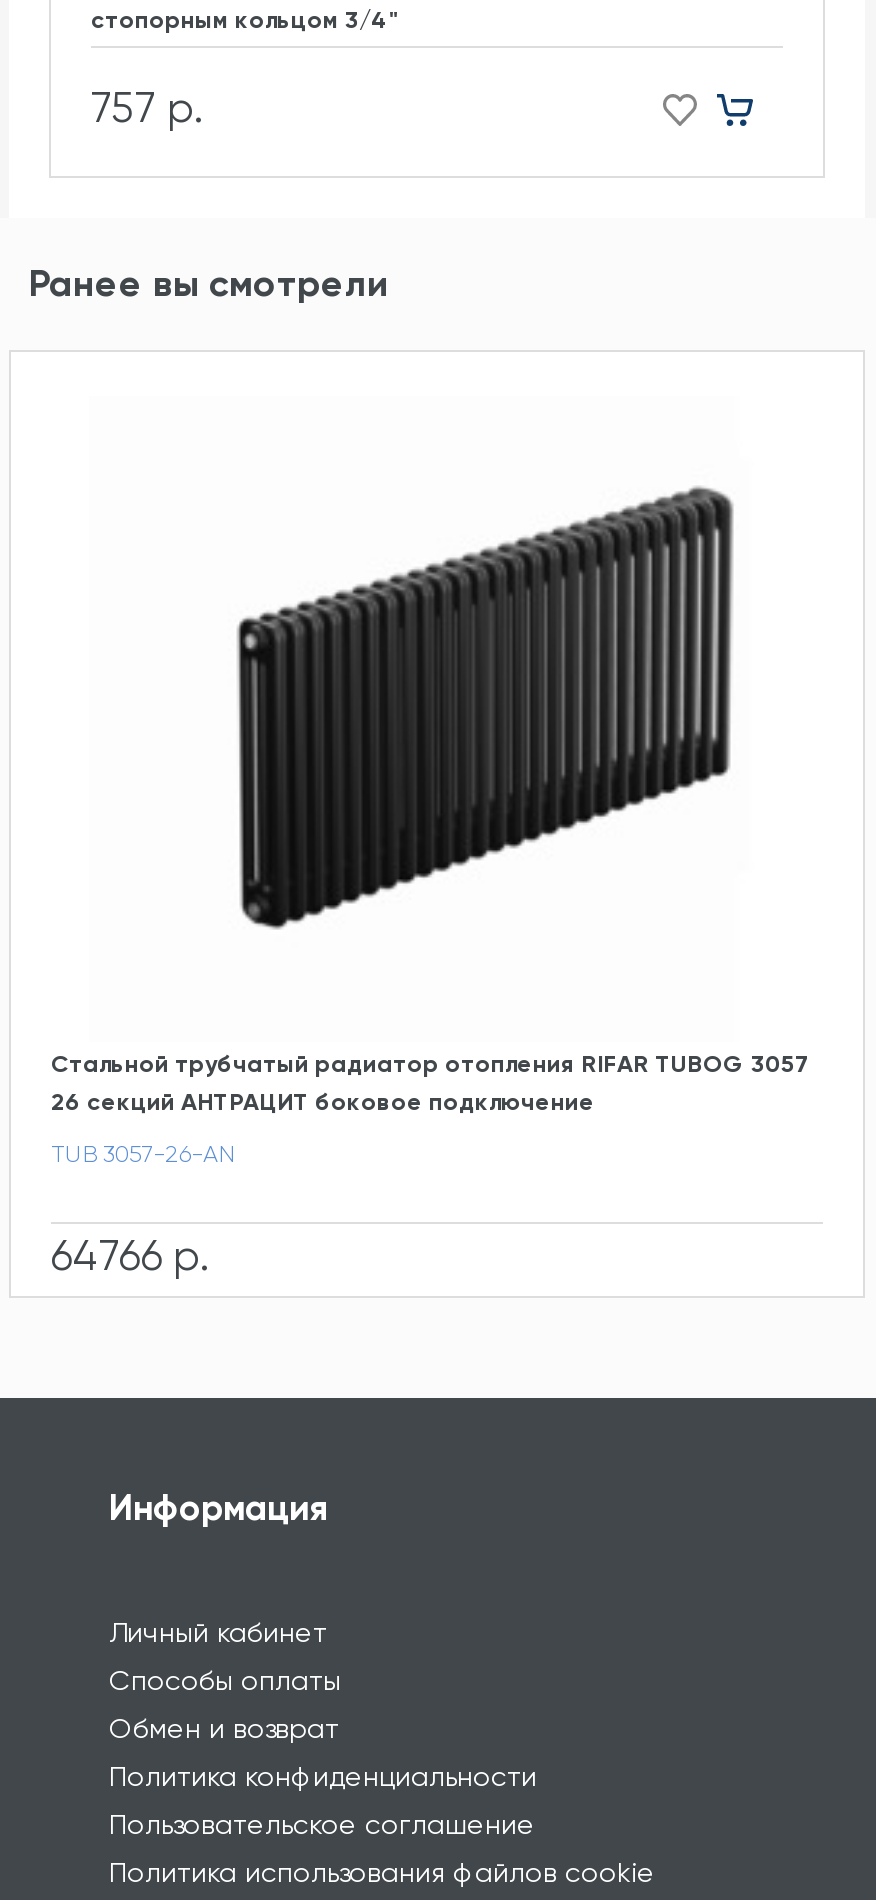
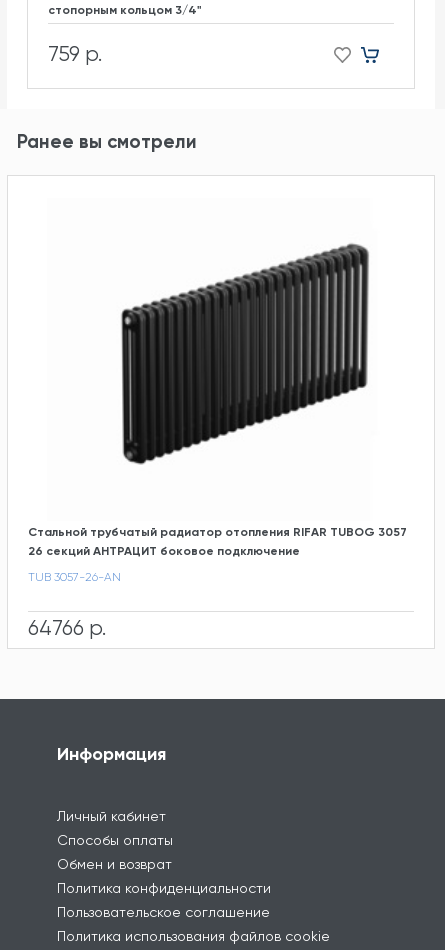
- 757 р.
+ 759 р.
